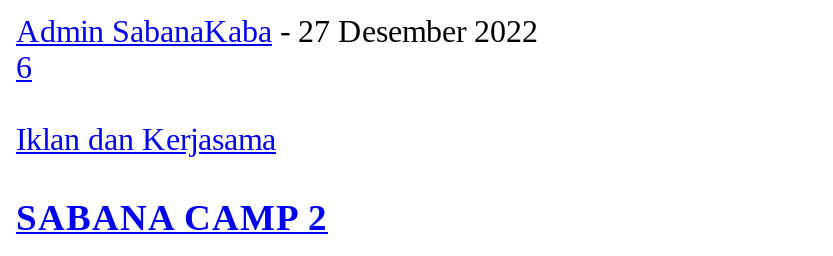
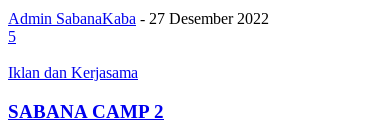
- 6
+ 5
